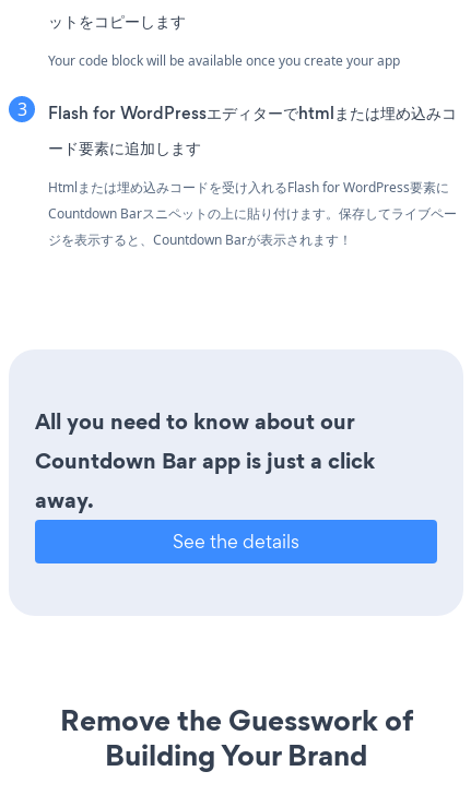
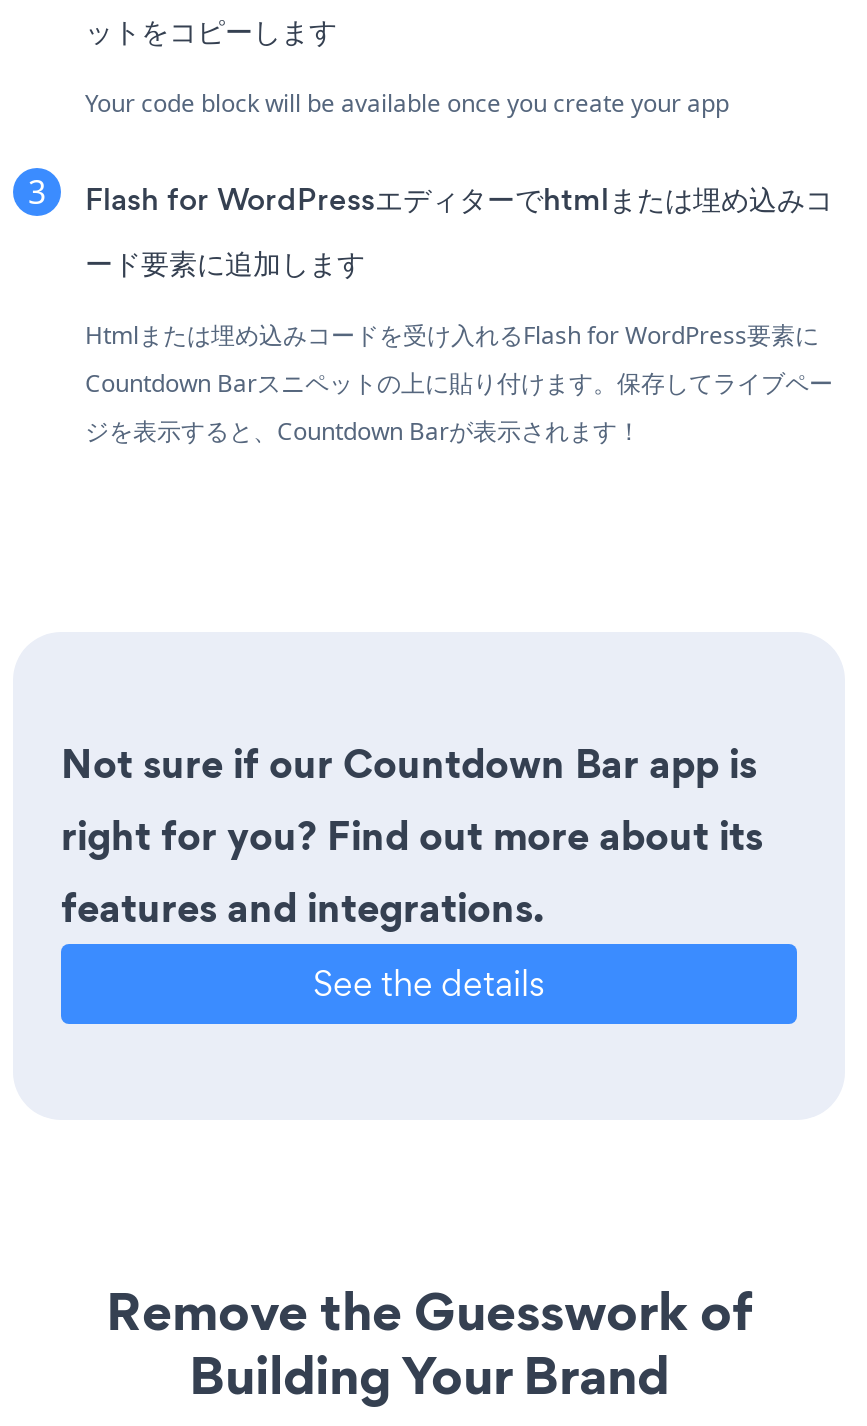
- All you need to know about our
- Countdown Bar app is just a click
- away.
+ Not sure if our Countdown Bar app is
+ right for you? Find out more about its
+ features and integrations.
